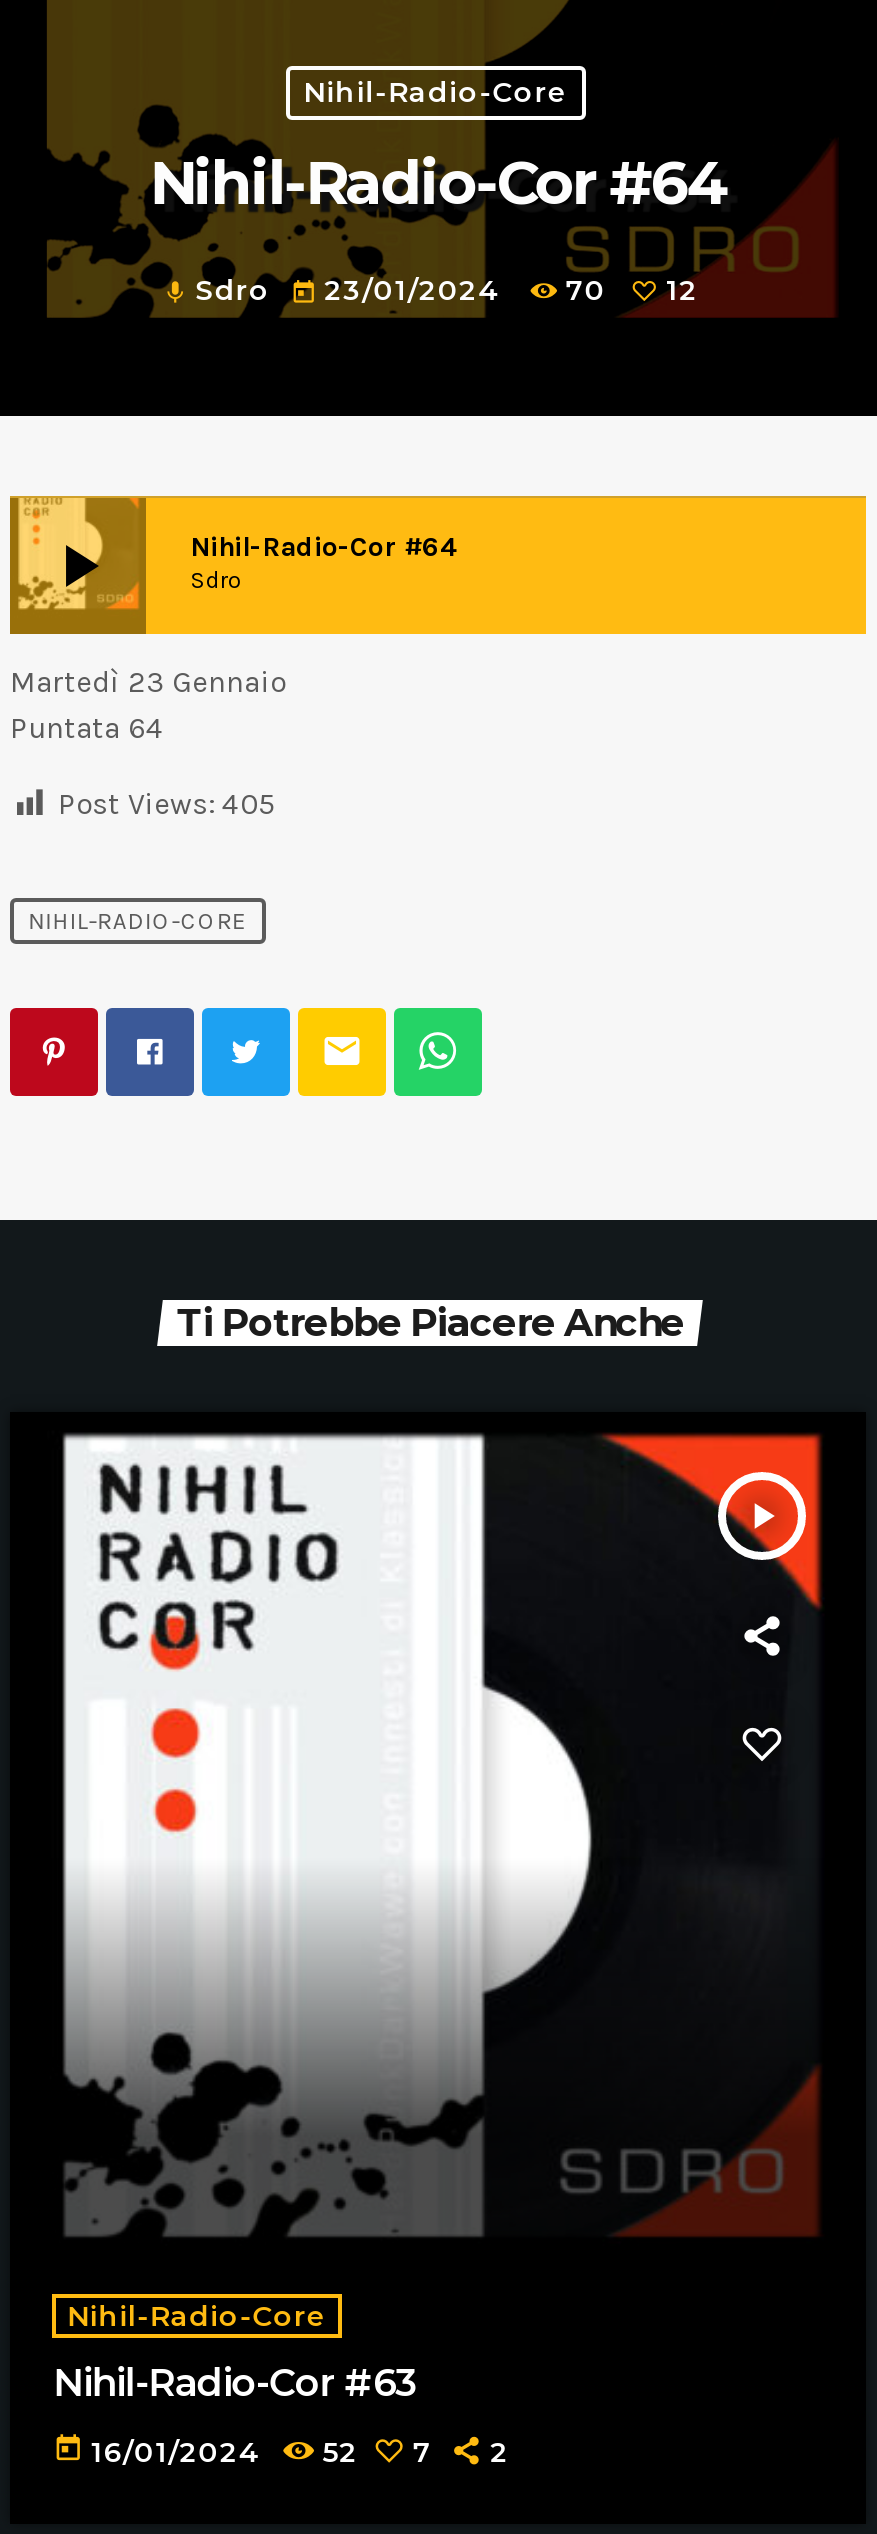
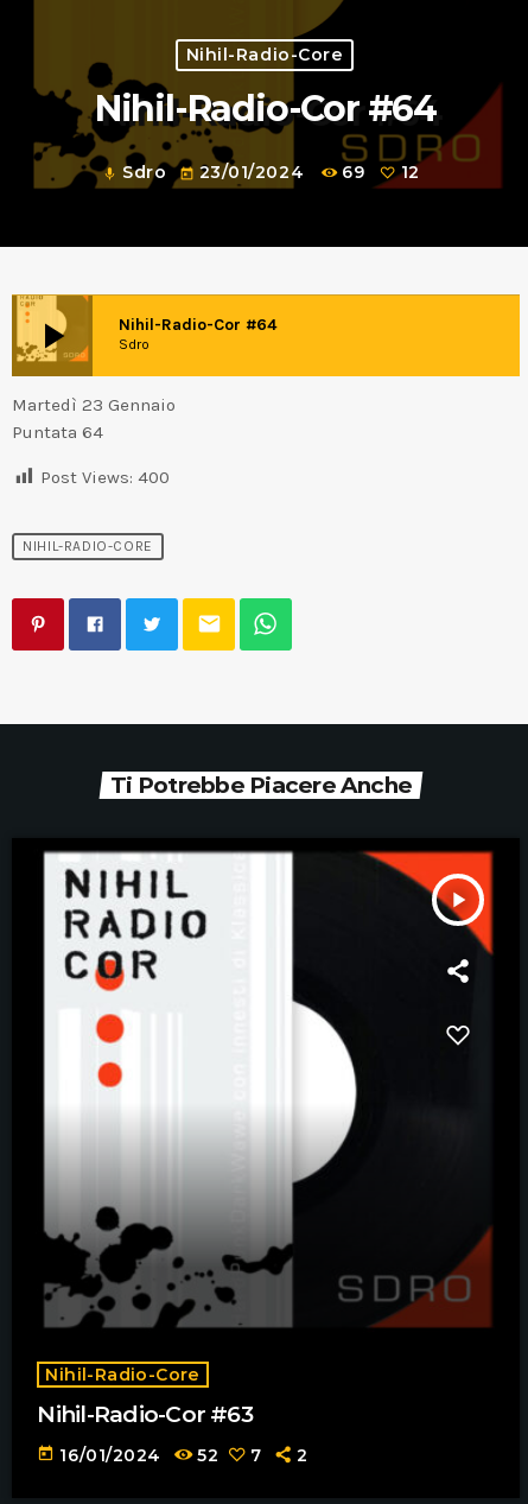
- 70
+ 69

- Post Views: 405
+ Post Views: 400
